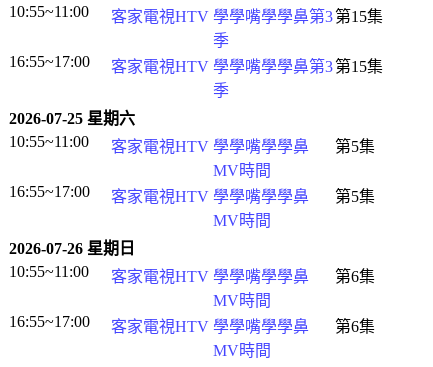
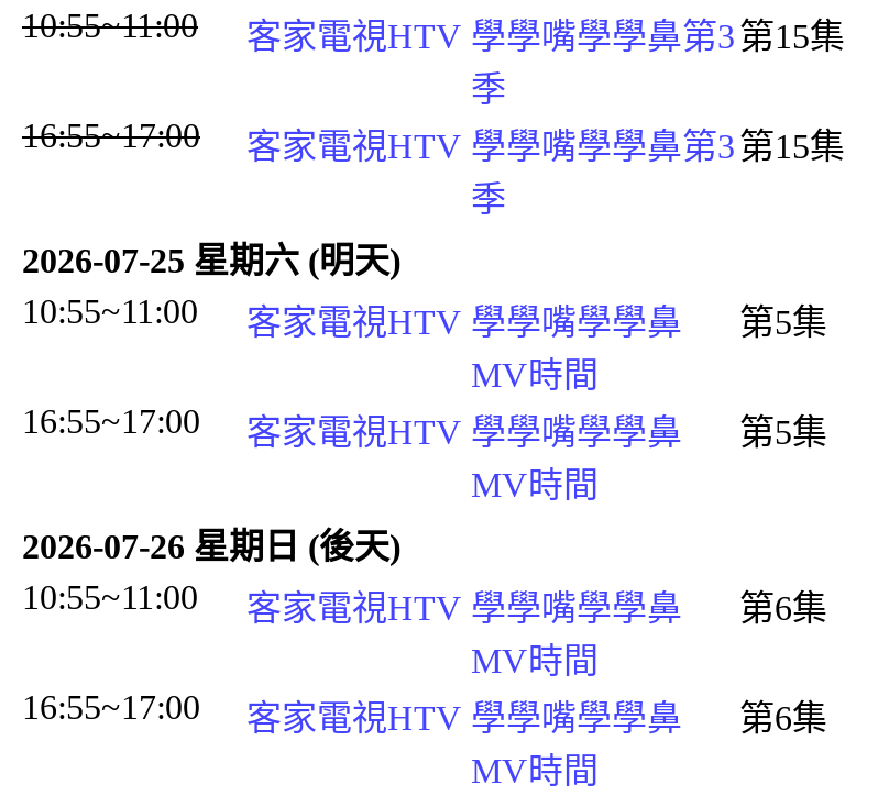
- 2026-07-25 星期六
+ 2026-07-25 星期六 (明天)

- 2026-07-26 星期日
+ 2026-07-26 星期日 (後天)
